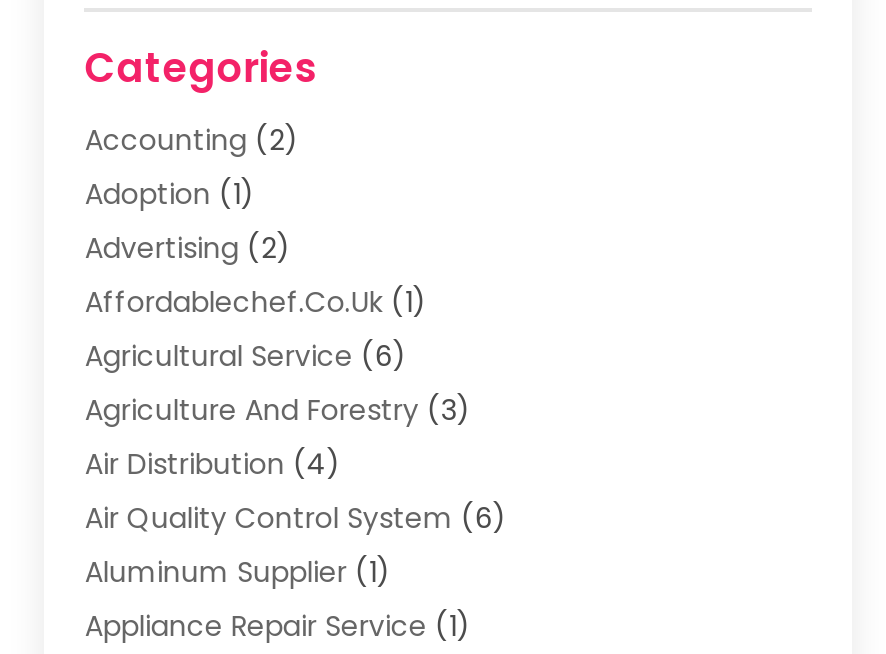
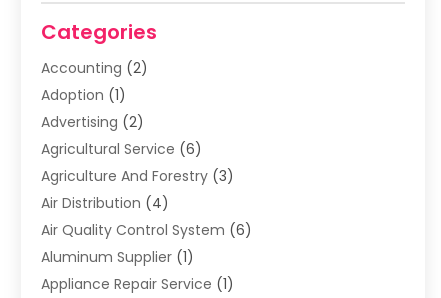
- Affordablechef.co.uk (1)
